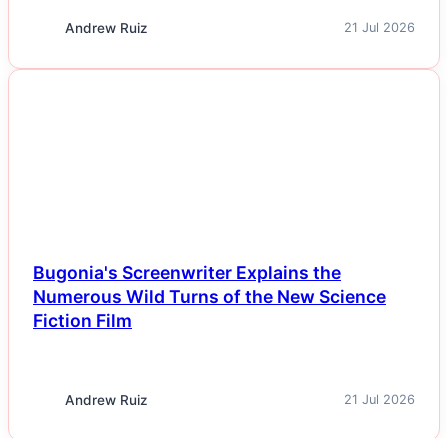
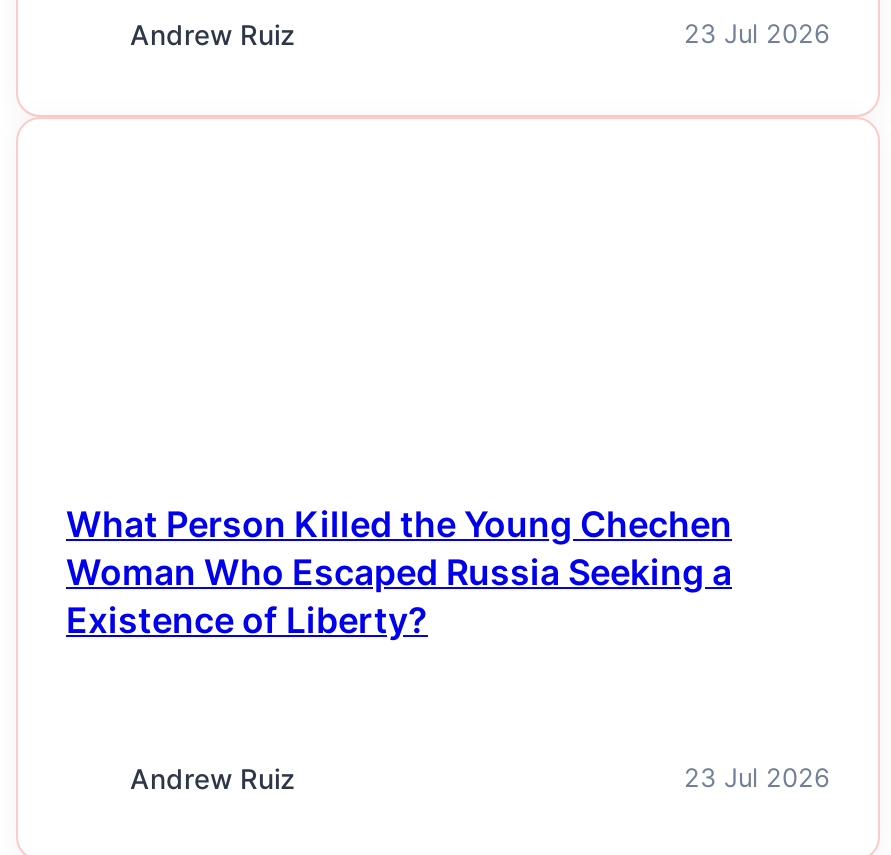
- 21 Jul 2026
+ 23 Jul 2026

- Bugonia's Screenwriter Explains the
- Numerous Wild Turns of the New Science
- Fiction Film
+ What Person Killed the Young Chechen
+ Woman Who Escaped Russia Seeking a
+ Existence of Liberty?

- 21 Jul 2026
+ 23 Jul 2026
